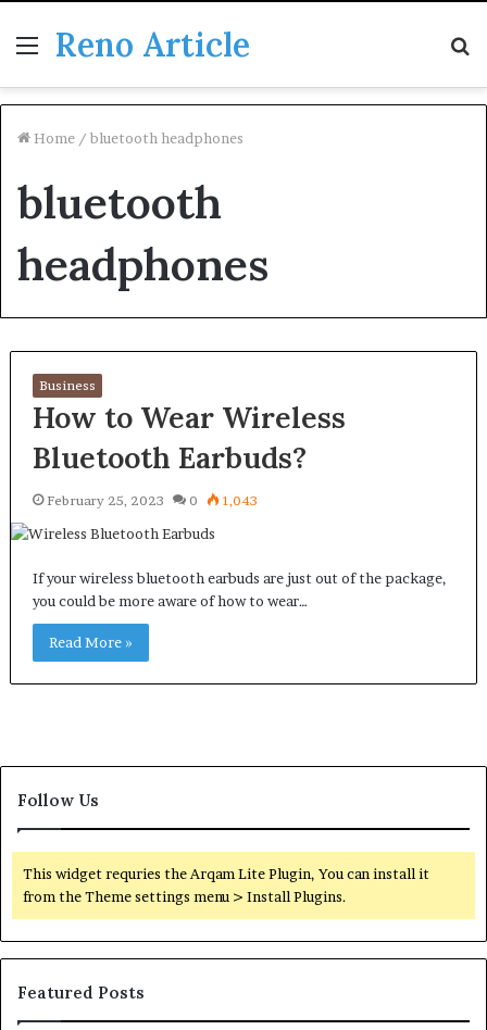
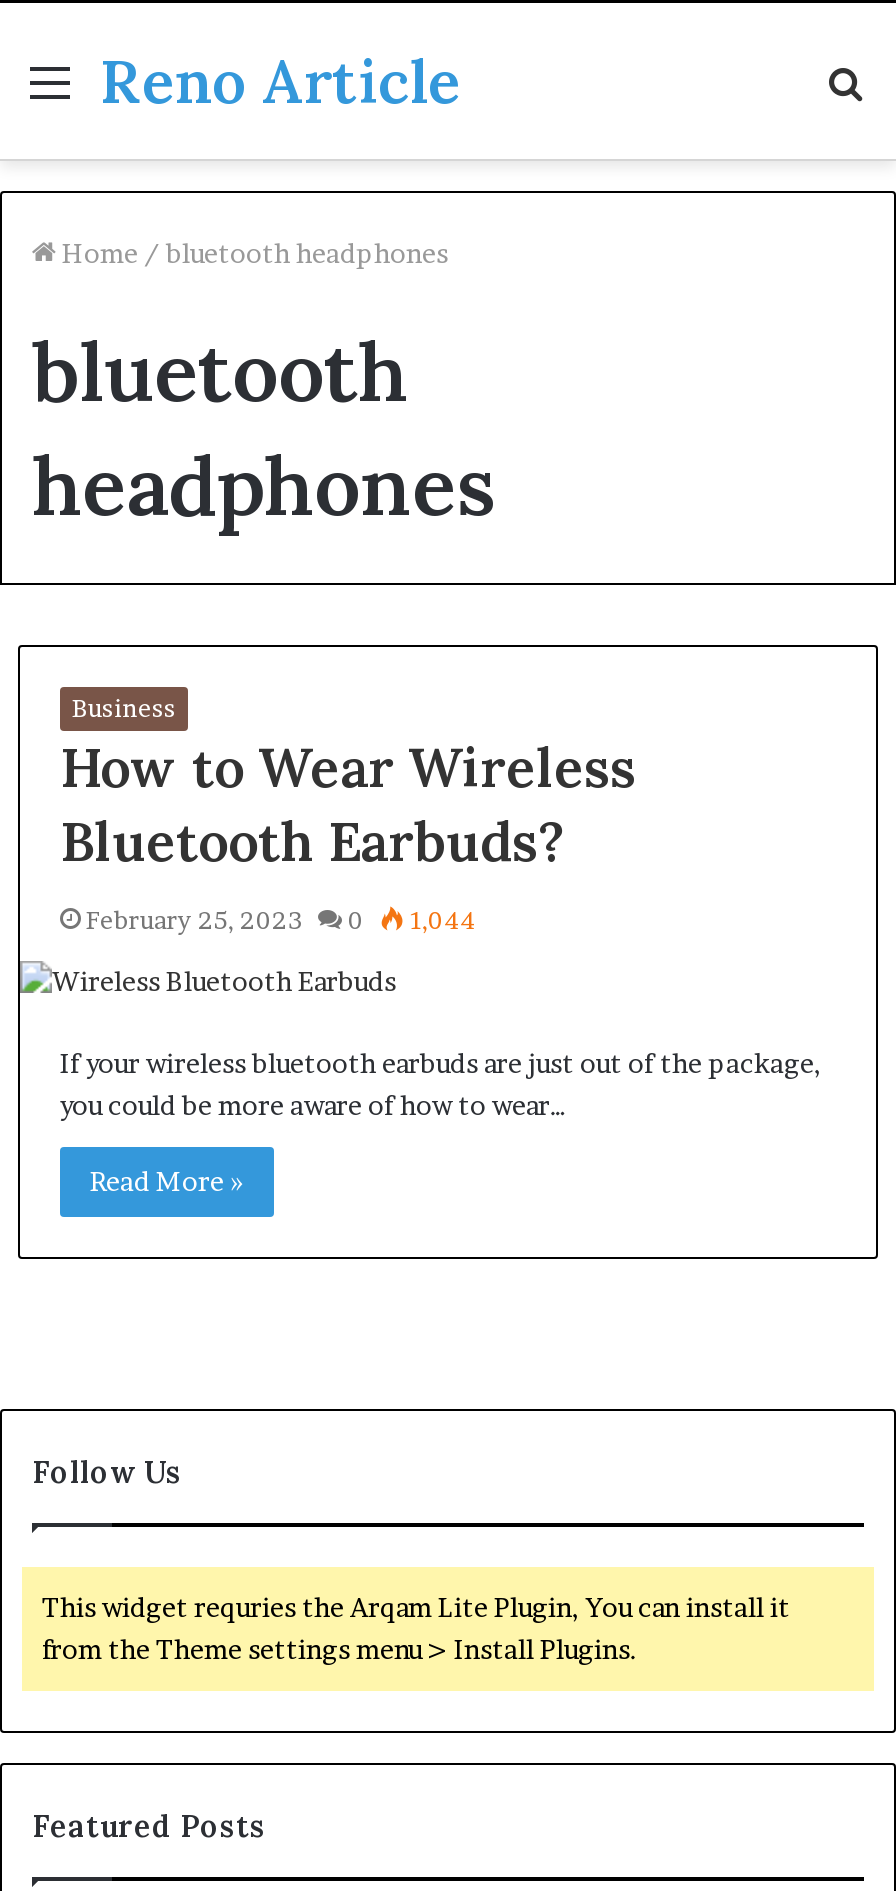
- February 25, 2023 0 1,043
+ February 25, 2023 0 1,044
